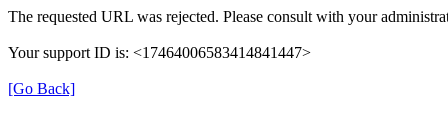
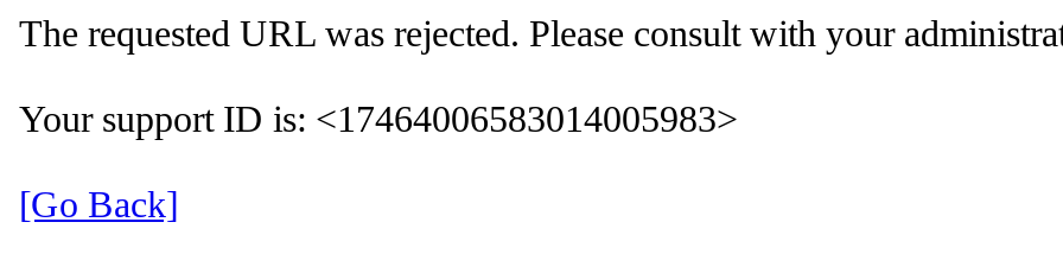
- Your support ID is: <17464006583414841447>
+ Your support ID is: <17464006583014005983>
